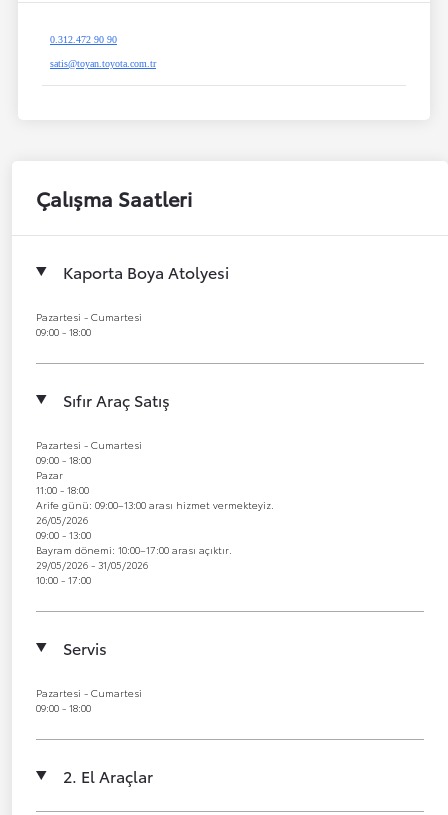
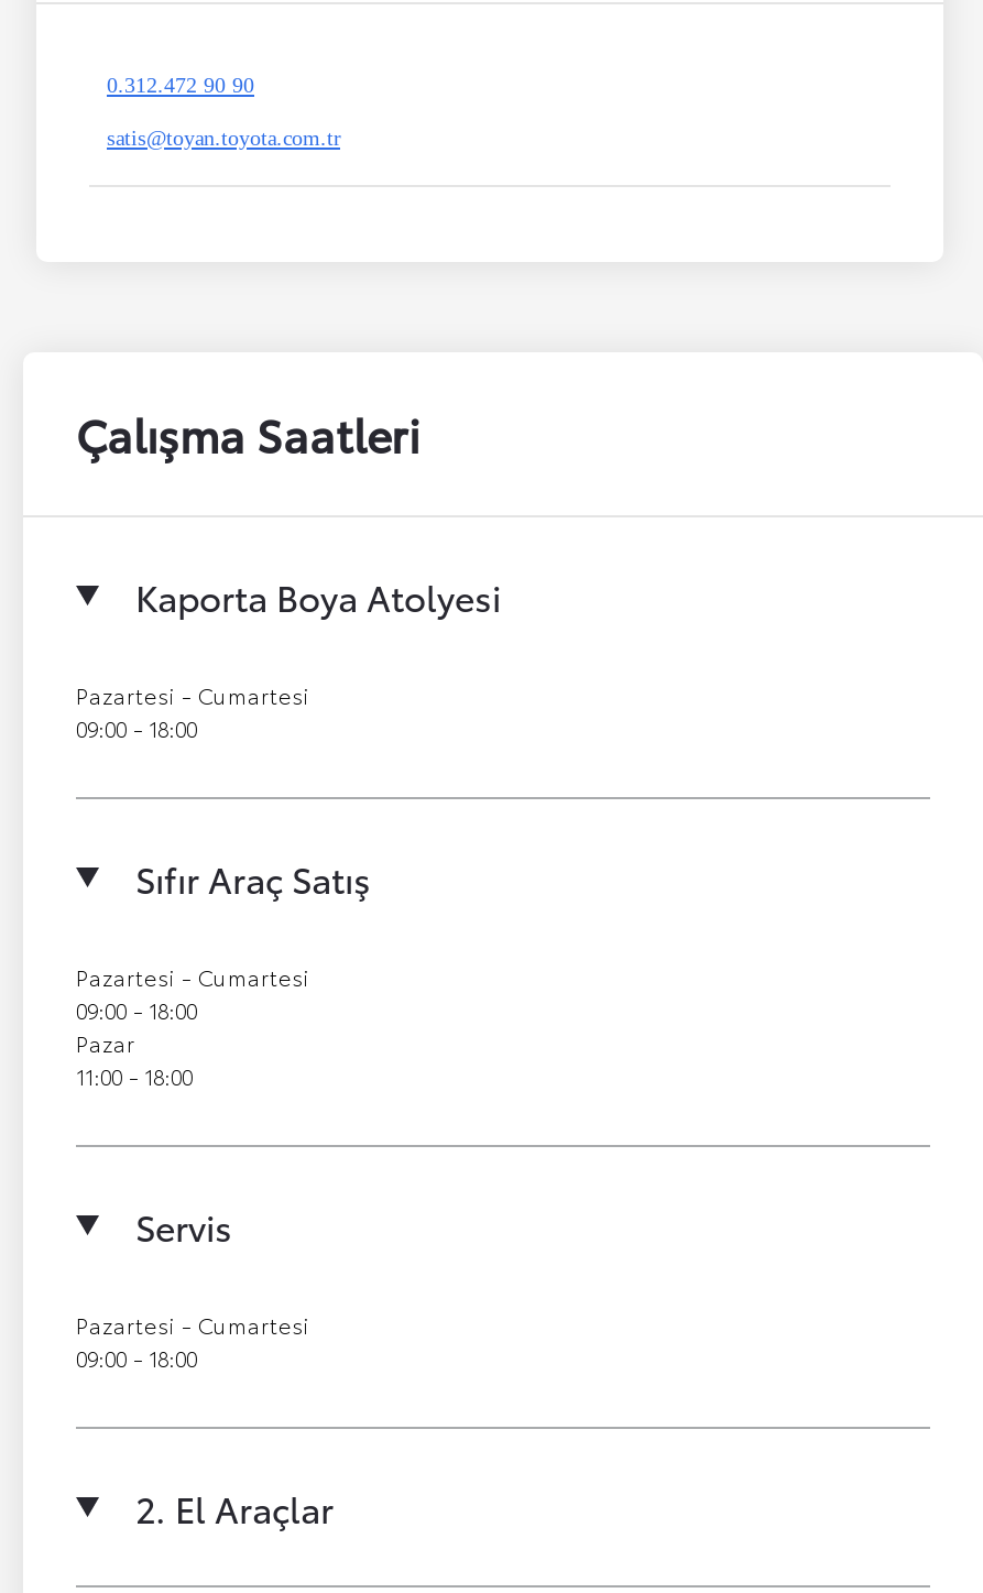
- Arife günü: 09:00–13:00 arası hizmet vermekteyiz.
- 26/05/2026
- 09:00 - 13:00
- Bayram dönemi: 10:00–17:00 arası açıktır.
- 29/05/2026 - 31/05/2026
- 10:00 - 17:00
